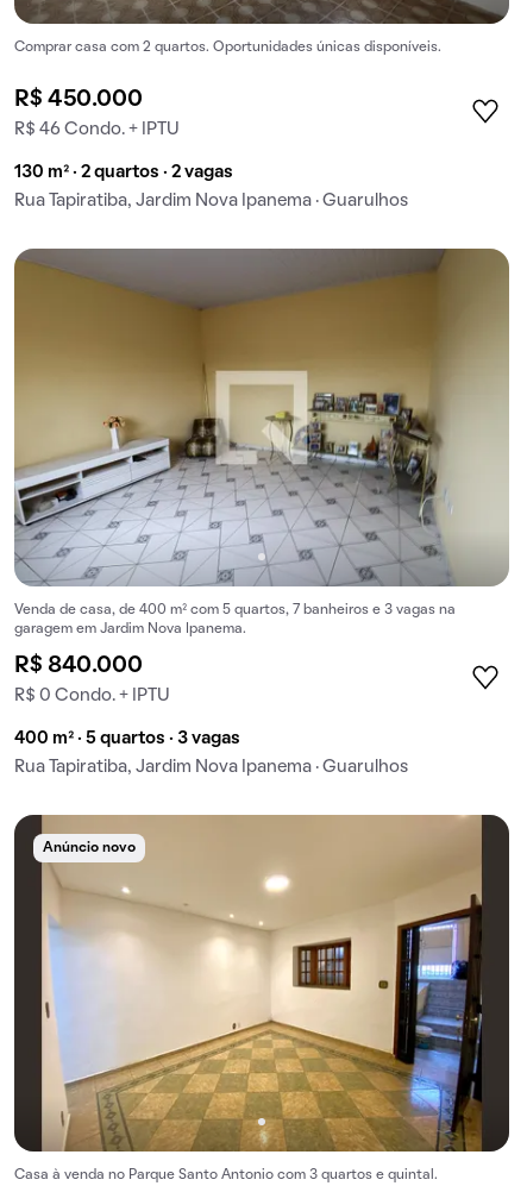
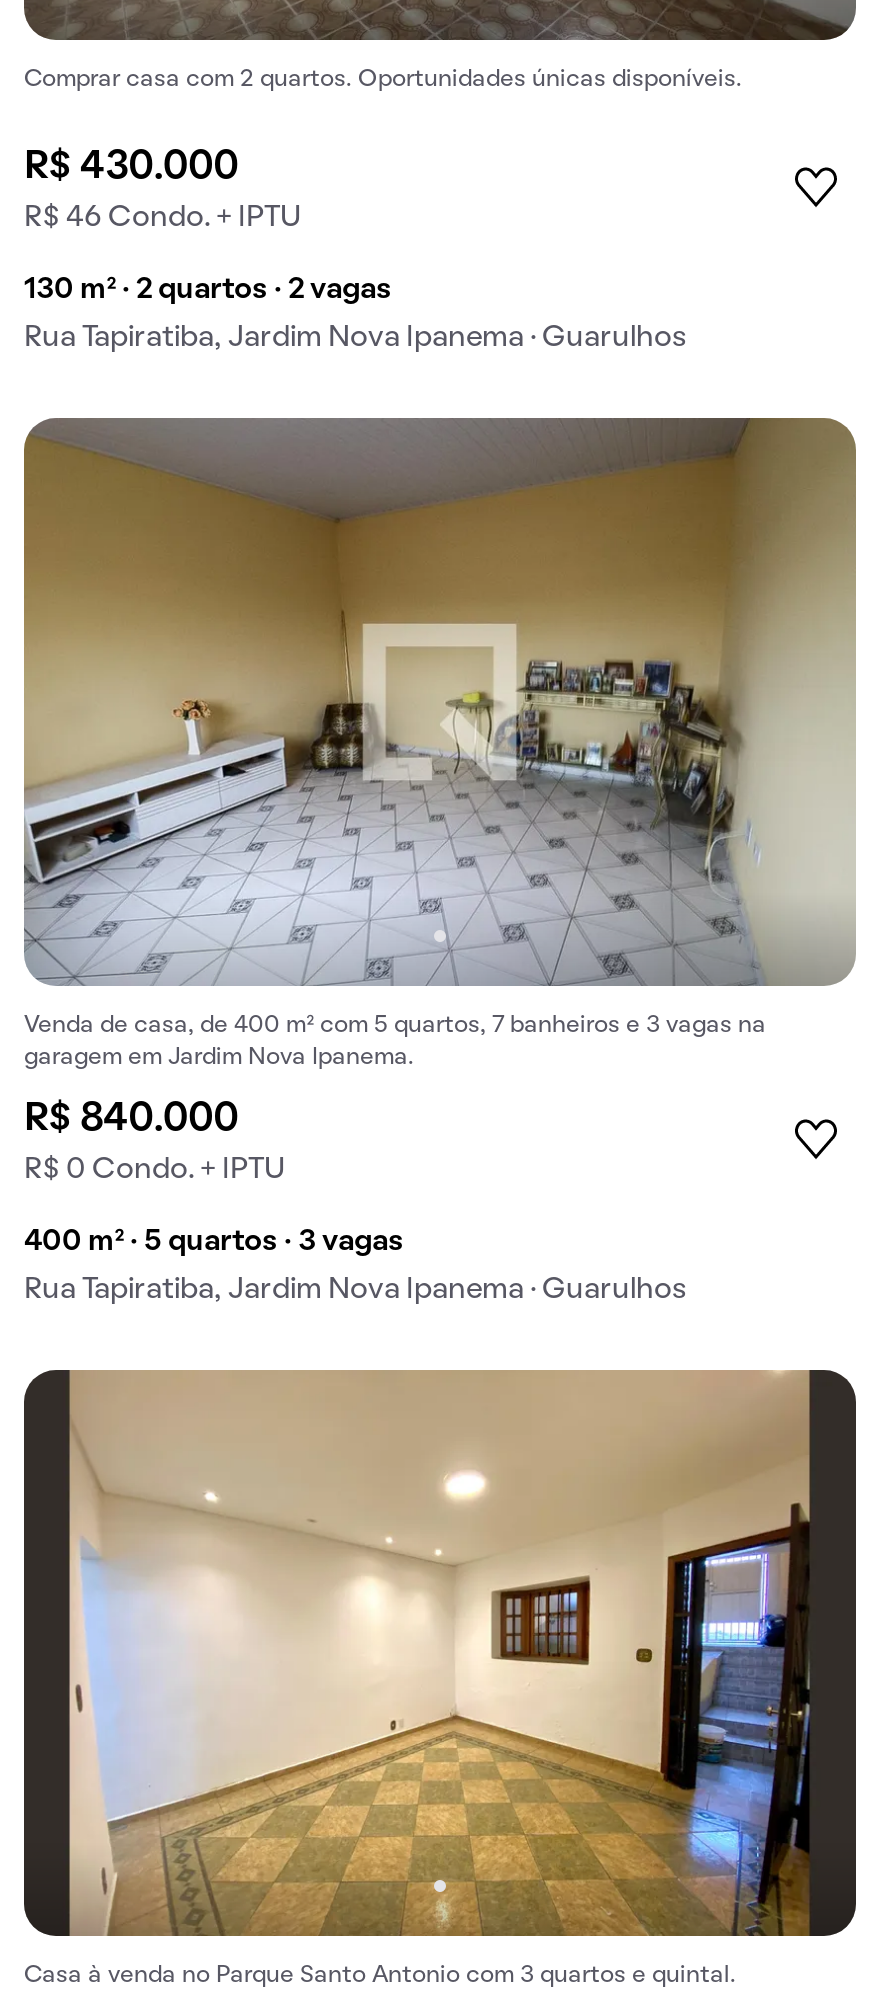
- R$ 450.000
+ R$ 430.000

- Anúncio novo
